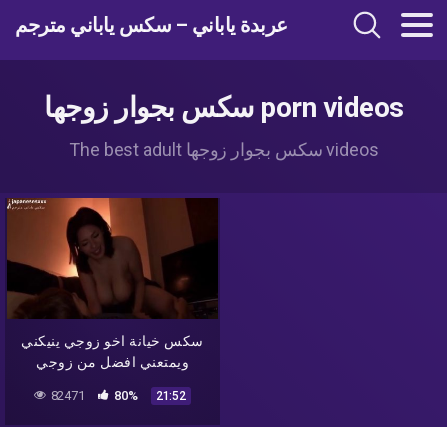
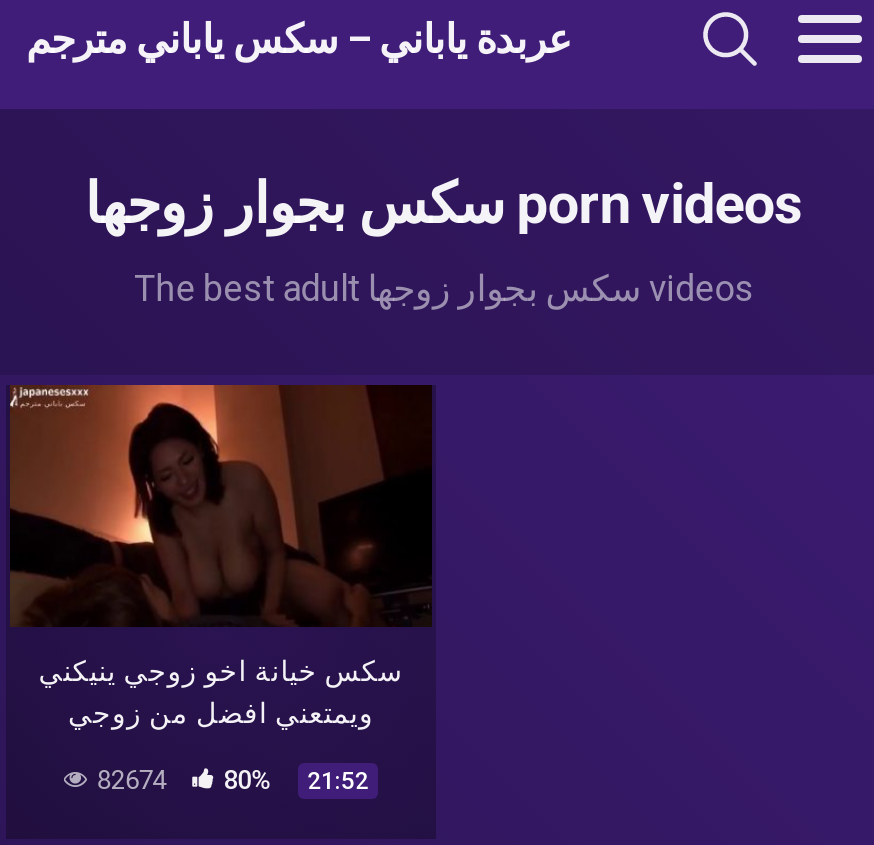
- 82471 80% 21:52
+ 82674 80% 21:52
